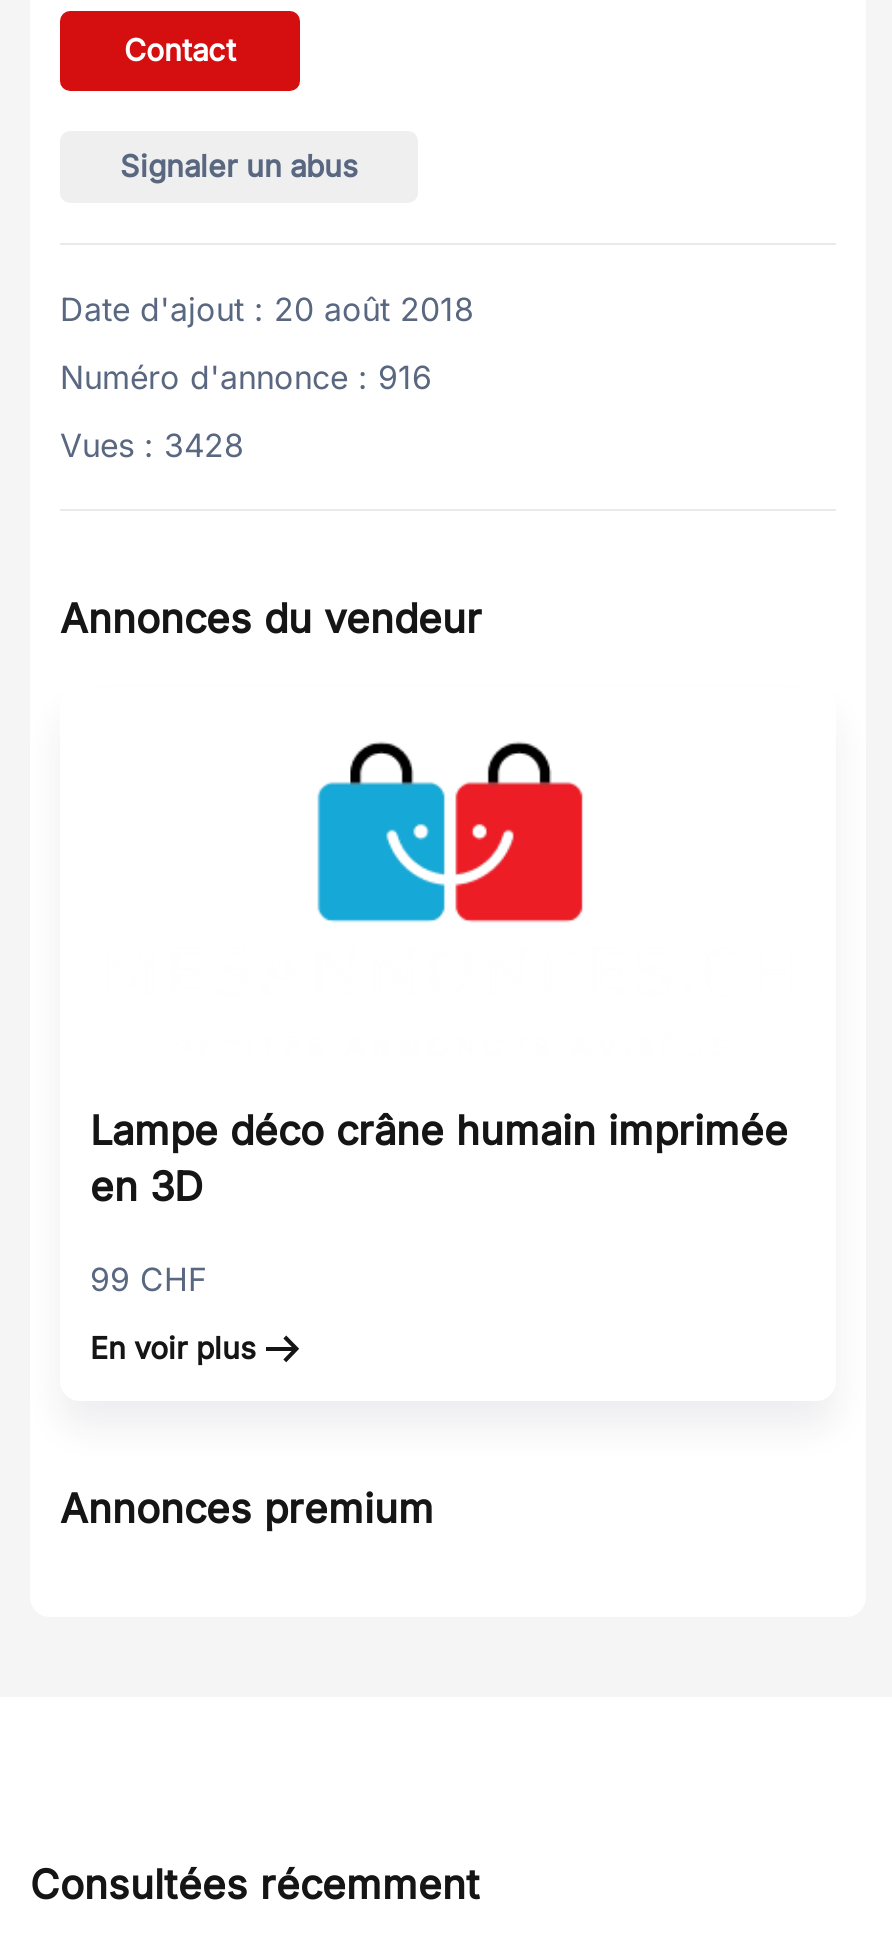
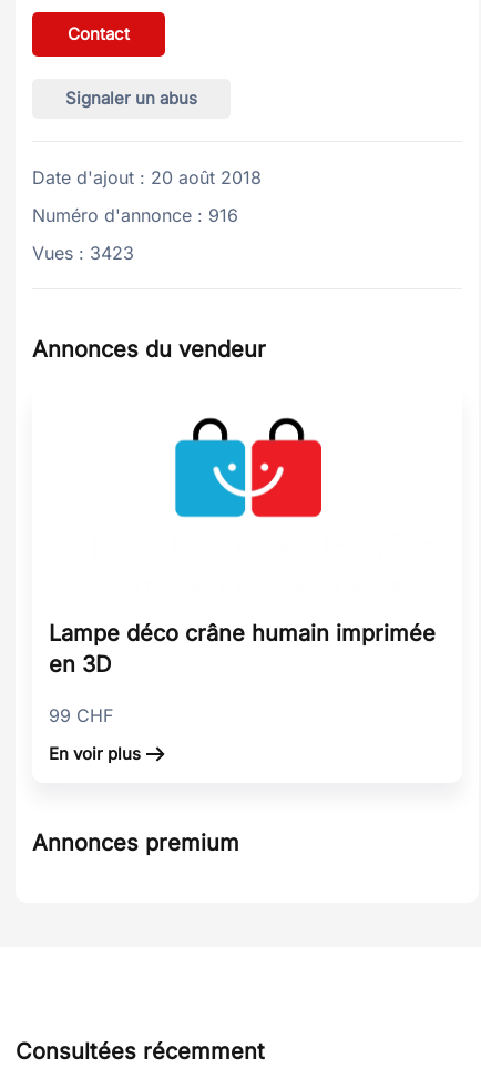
- Vues: 3428
+ Vues: 3423
